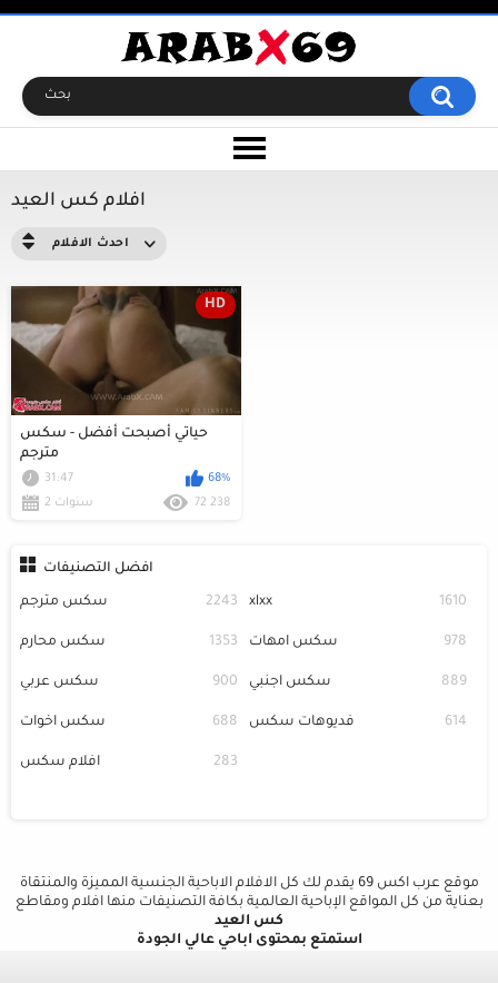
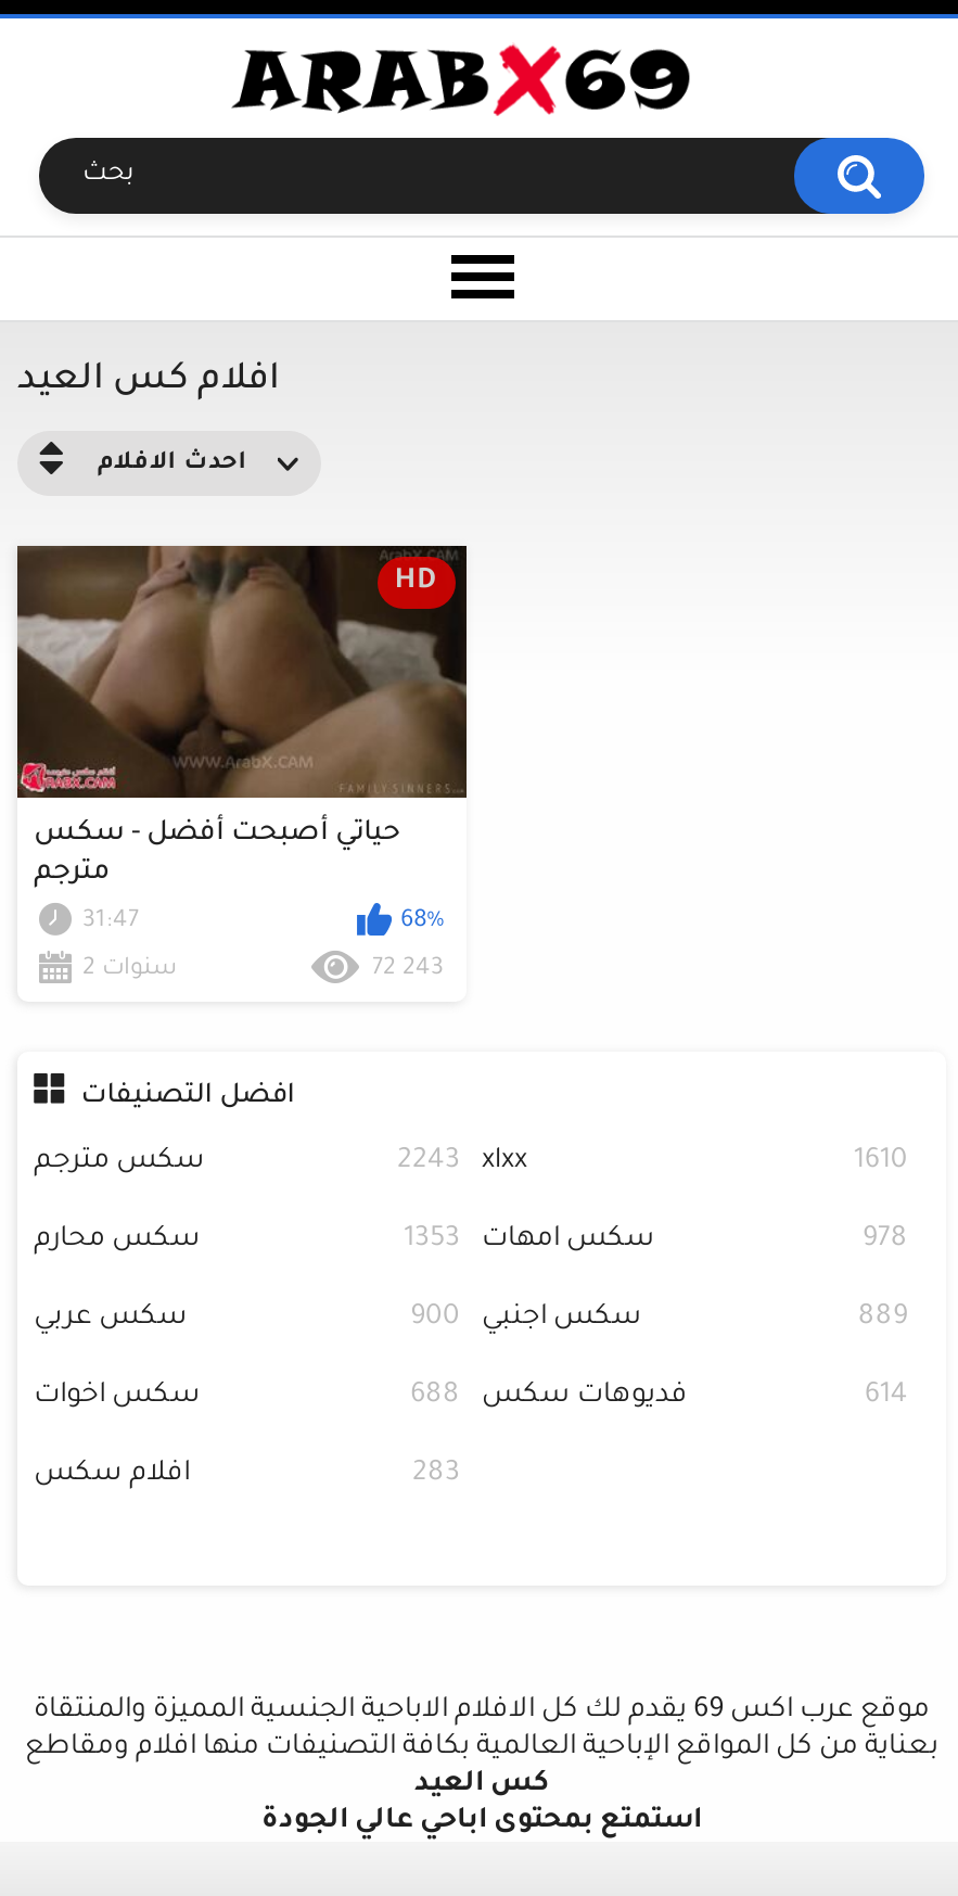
- 72 238
+ 72 243
